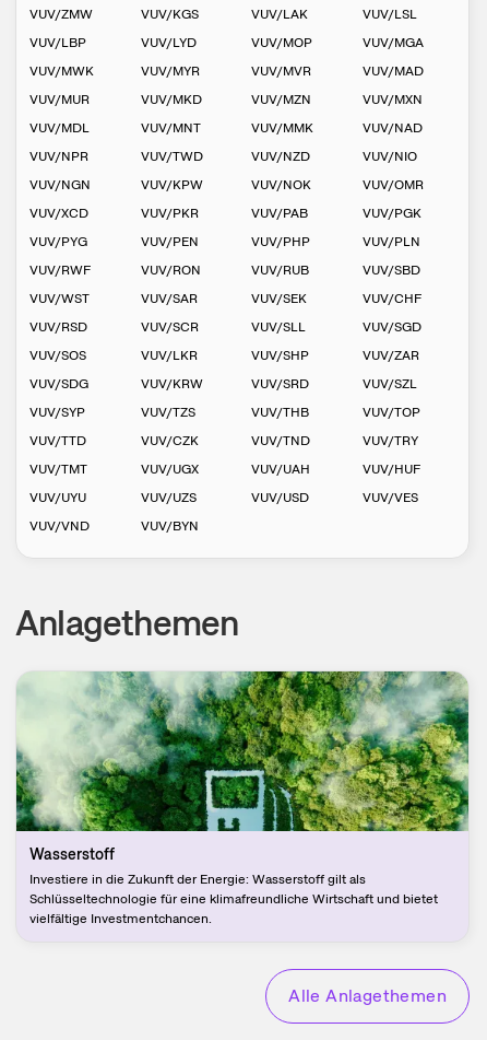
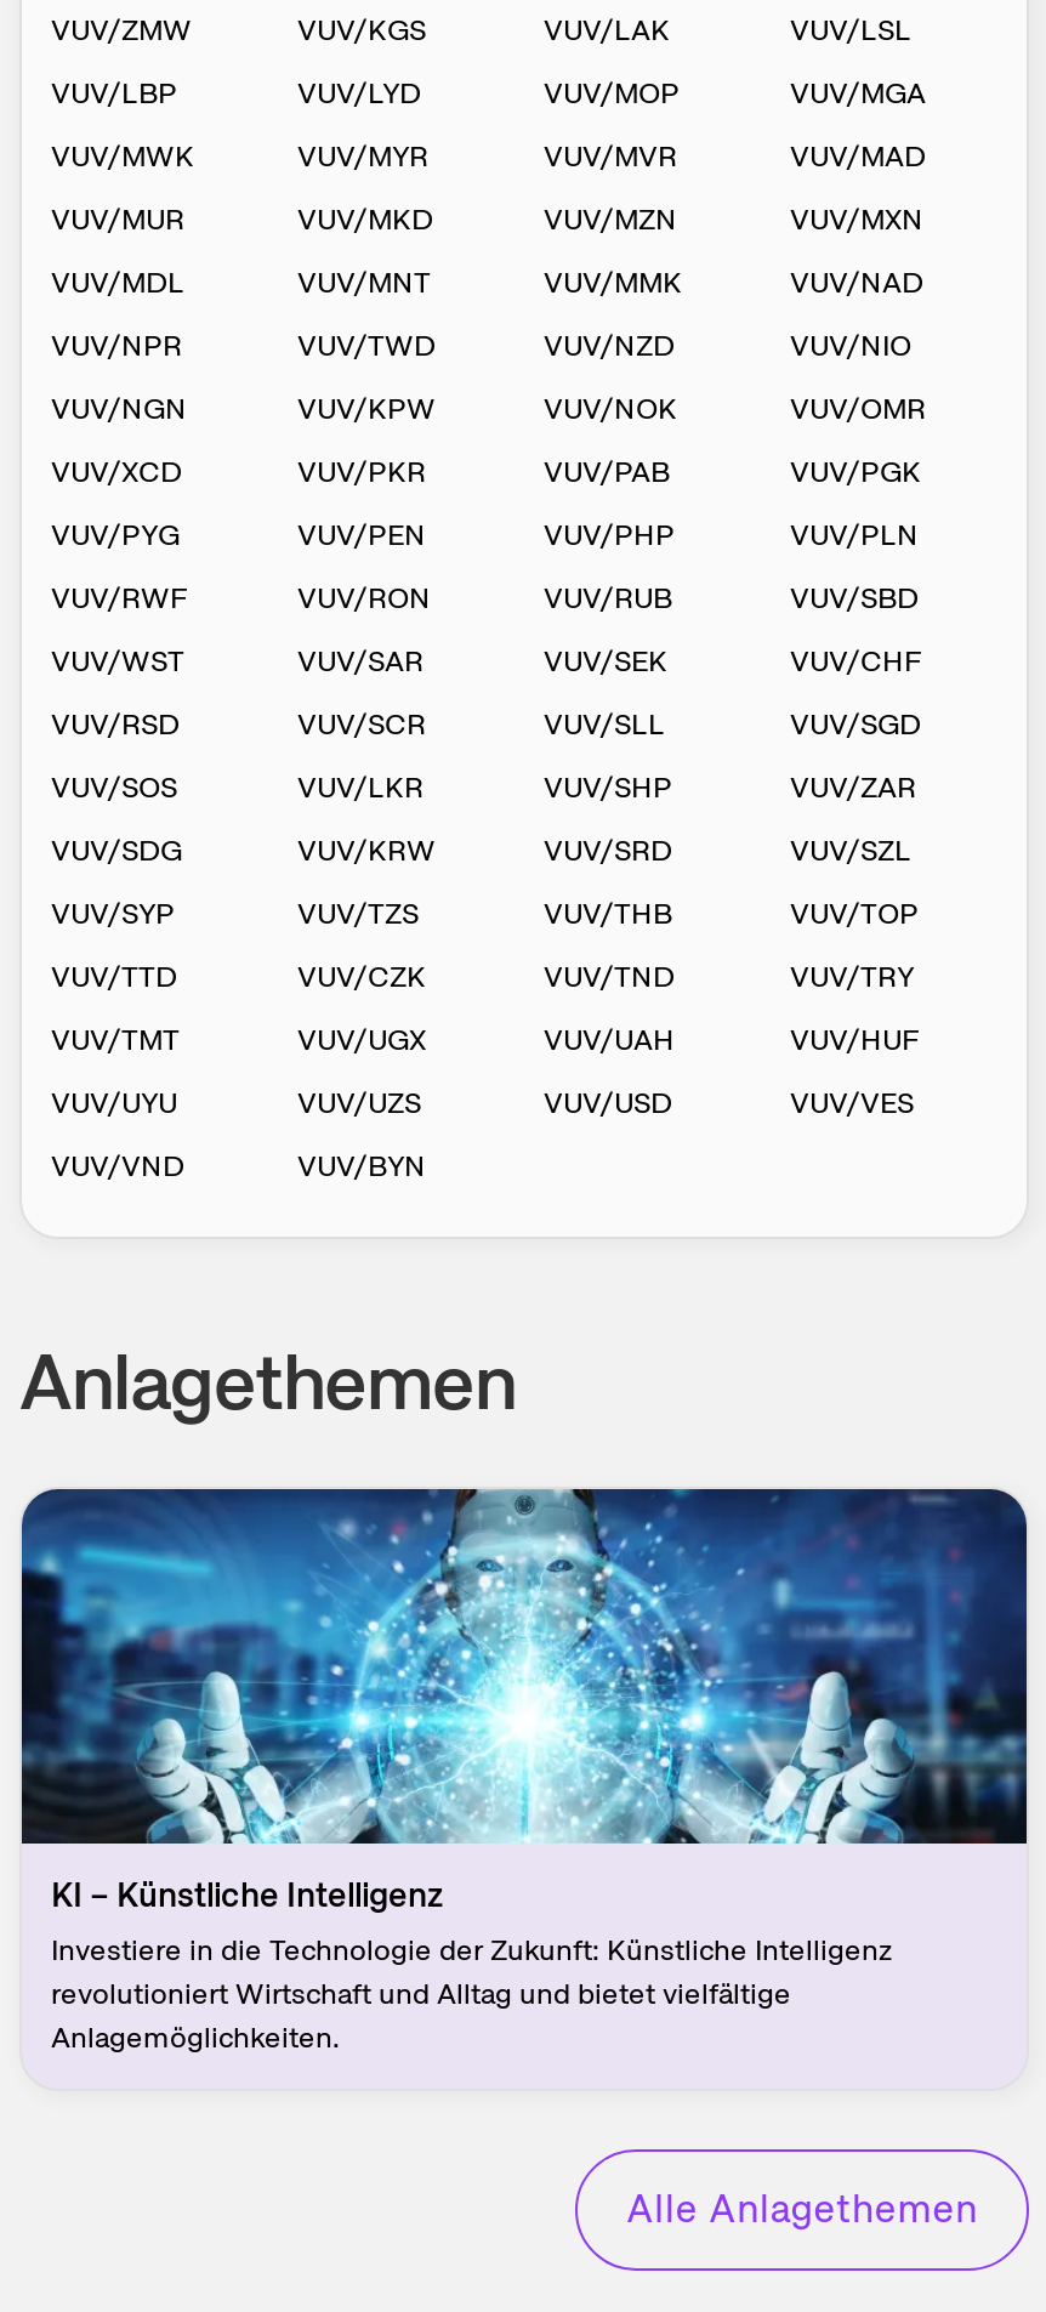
- [image]
- Wasserstoff
- Investiere in die Zukunft der Energie: Wasserstoff gilt als
- Schlüsseltechnologie für eine klimafreundliche Wirtschaft und bietet
- vielfältige Investmentchancen.
+ [image]
+ KI – Künstliche Intelligenz
+ Investiere in die Technologie der Zukunft: Künstliche Intelligenz
+ revolutioniert Wirtschaft und Alltag und bietet vielfältige
+ Anlagemöglichkeiten.
